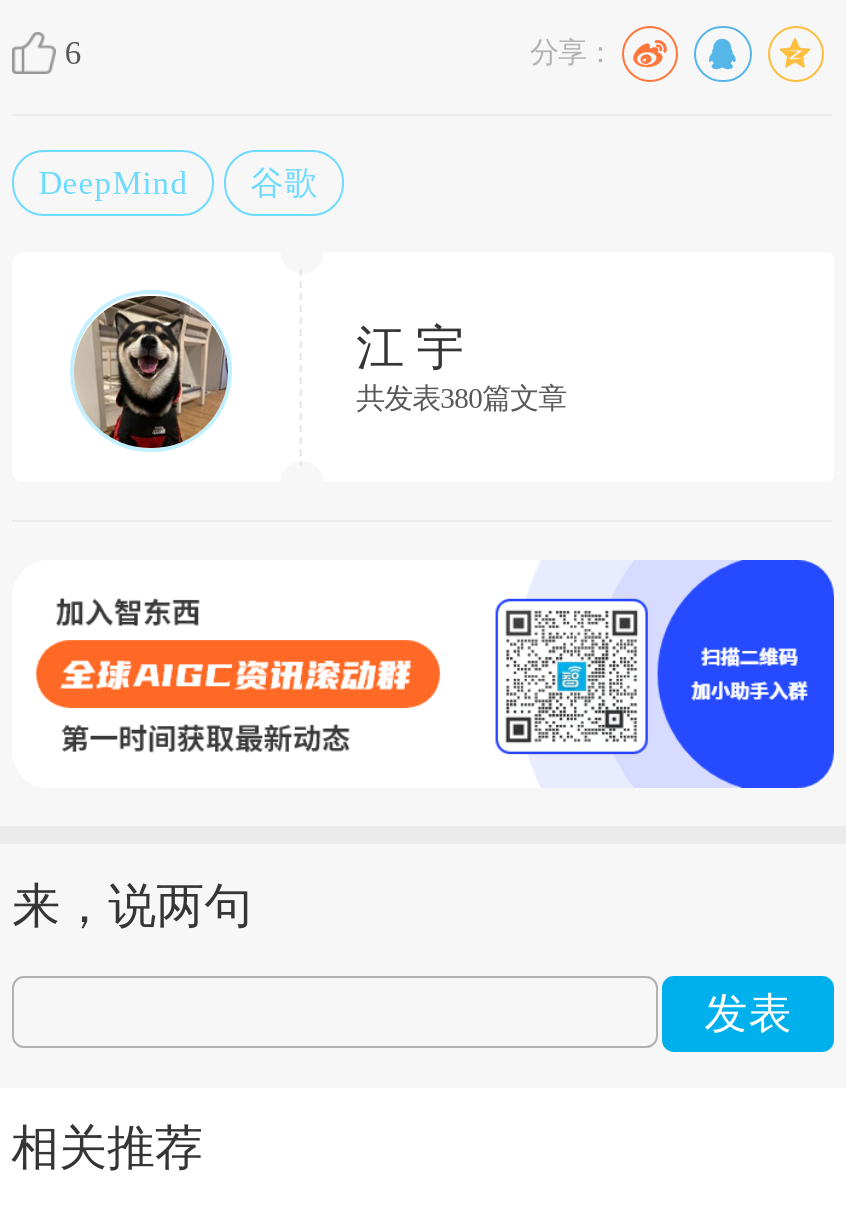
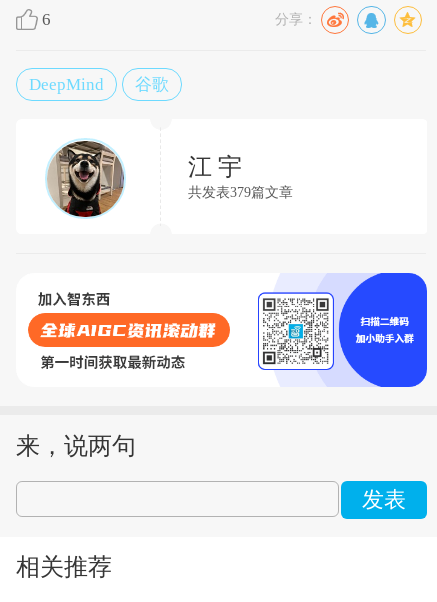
- 共发表380篇文章
+ 共发表379篇文章
